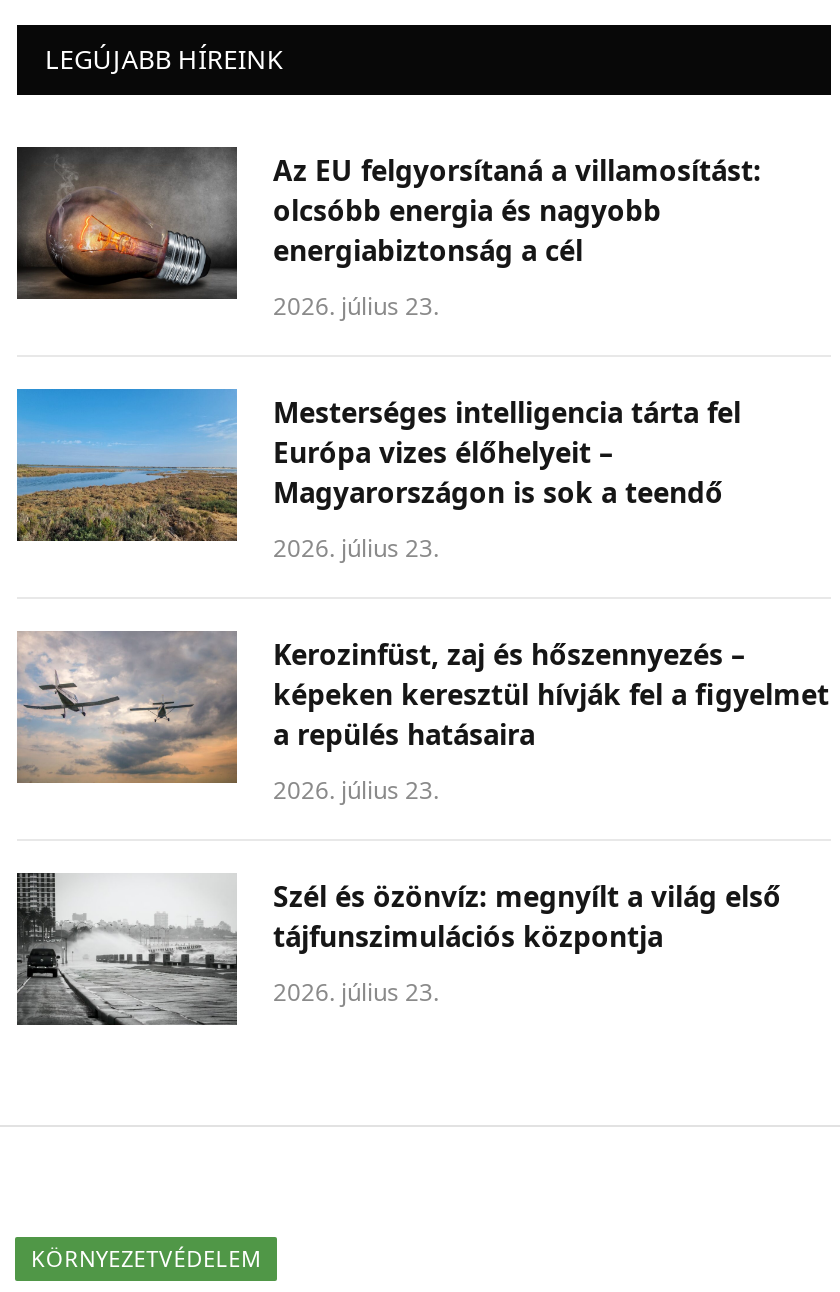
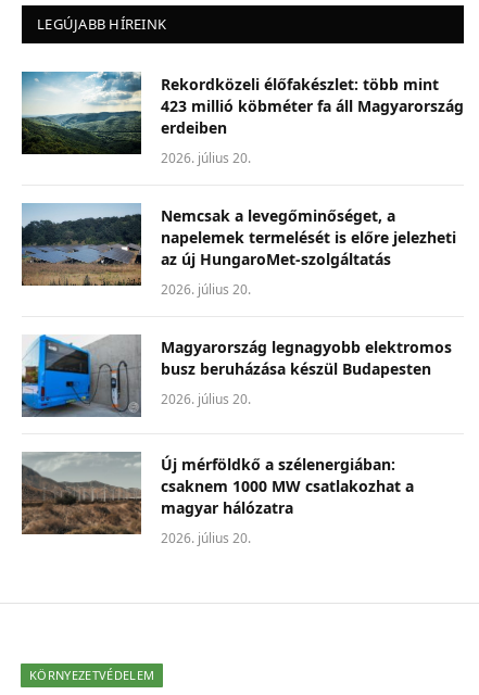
- [image]
- Az EU felgyorsítaná a villamosítást:
- olcsóbb energia és nagyobb
- energiabiztonság a cél
+ [image]
+ Rekordközeli élőfakészlet: több mint
+ 423 millió köbméter fa áll Magyarország
+ erdeiben

- 2026. július 23.
+ 2026. július 20.

- [image]
- Mesterséges intelligencia tárta fel
- Európa vizes élőhelyeit –
- Magyarországon is sok a teendő
+ [image]
+ Nemcsak a levegőminőséget, a
+ napelemek termelését is előre jelezheti
+ az új HungaroMet-szolgáltatás

- 2026. július 23.
+ 2026. július 20.

- [image]
- Kerozinfüst, zaj és hőszennyezés –
- képeken keresztül hívják fel a figyelmet
- a repülés hatásaira
+ [image]
+ Magyarország legnagyobb elektromos
+ busz beruházása készül Budapesten

- 2026. július 23.
+ 2026. július 20.

- [image]
- Szél és özönvíz: megnyílt a világ első
- tájfunszimulációs központja
+ [image]
+ Új mérföldkő a szélenergiában:
+ csaknem 1000 MW csatlakozhat a
+ magyar hálózatra

- 2026. július 23.
+ 2026. július 20.
